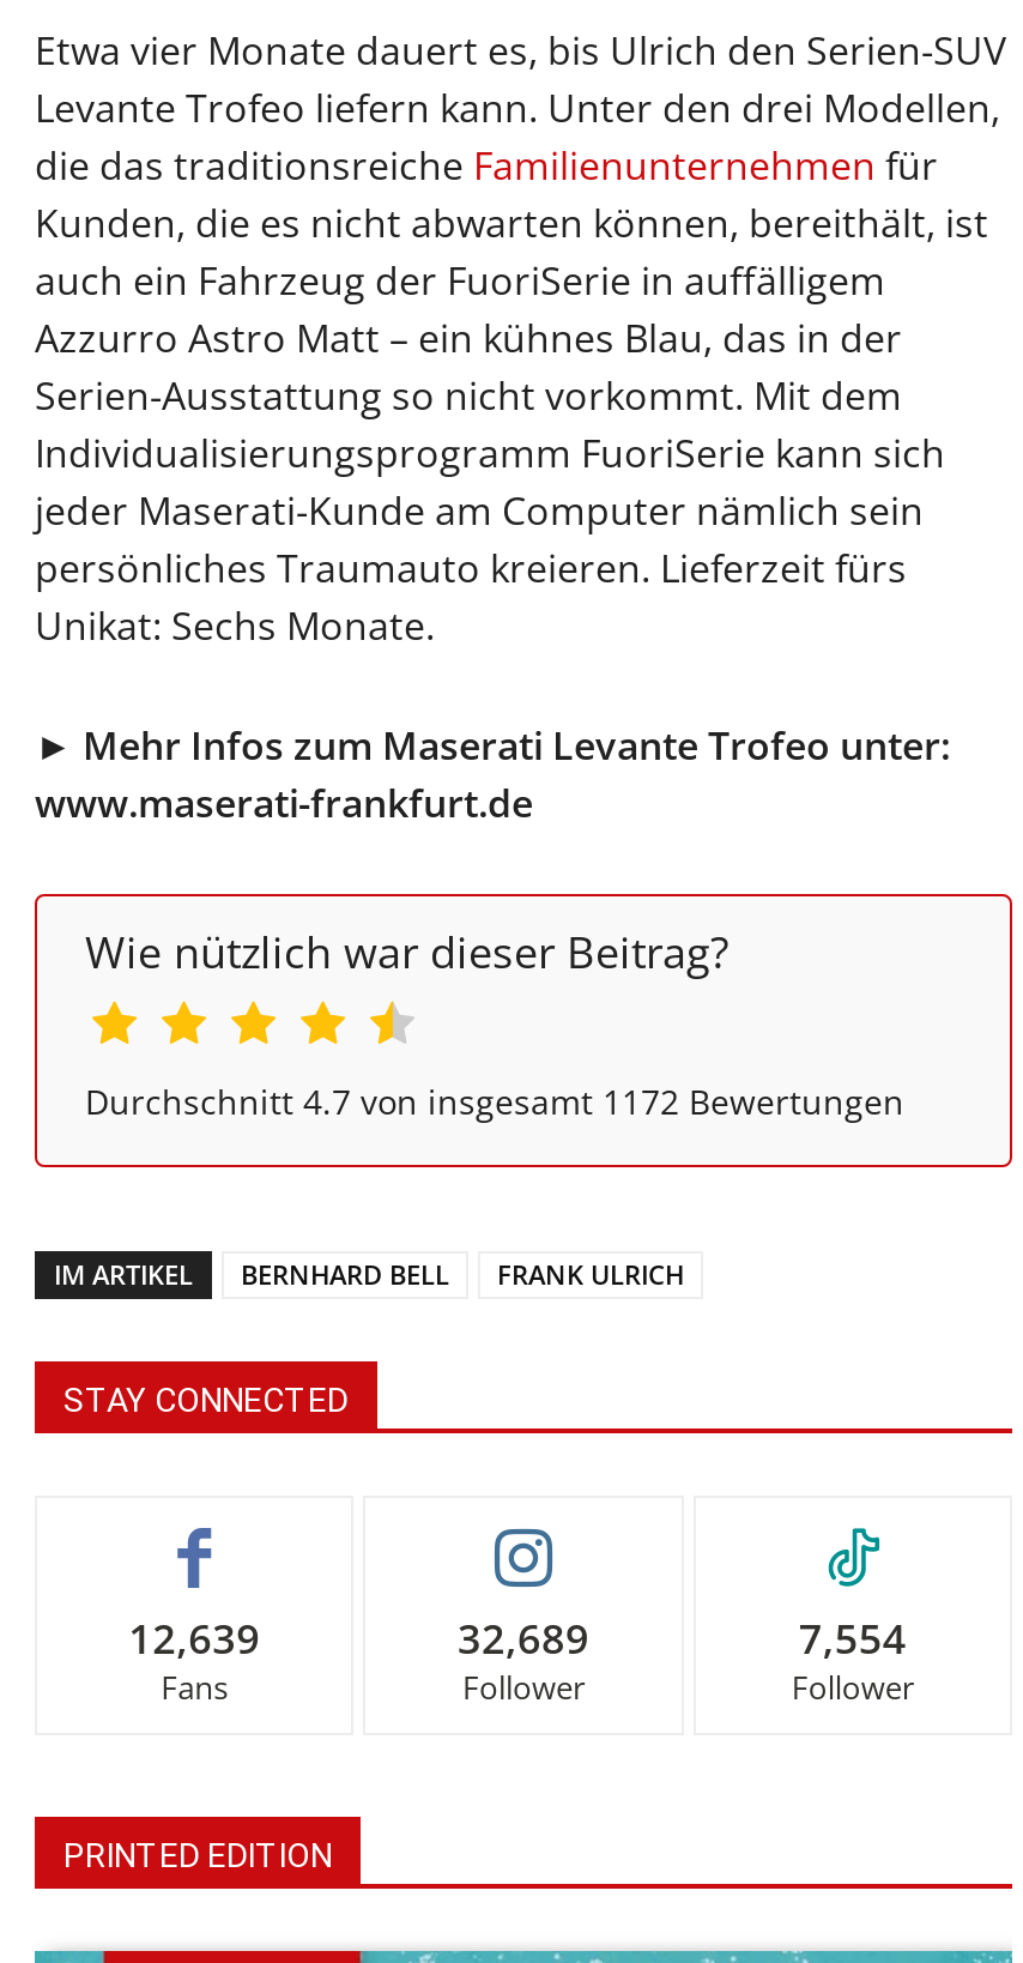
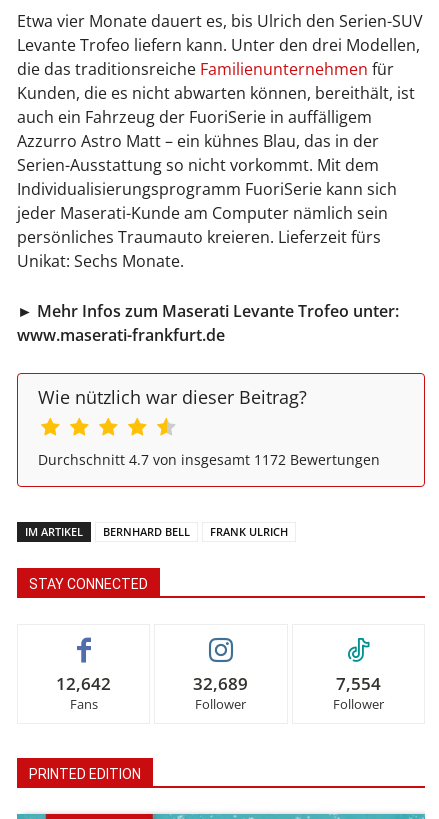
- 12,639
+ 12,642
